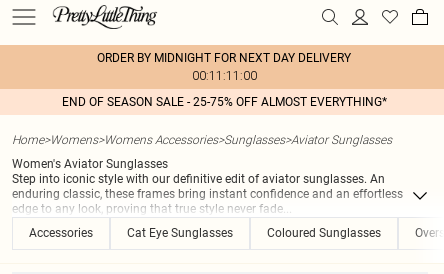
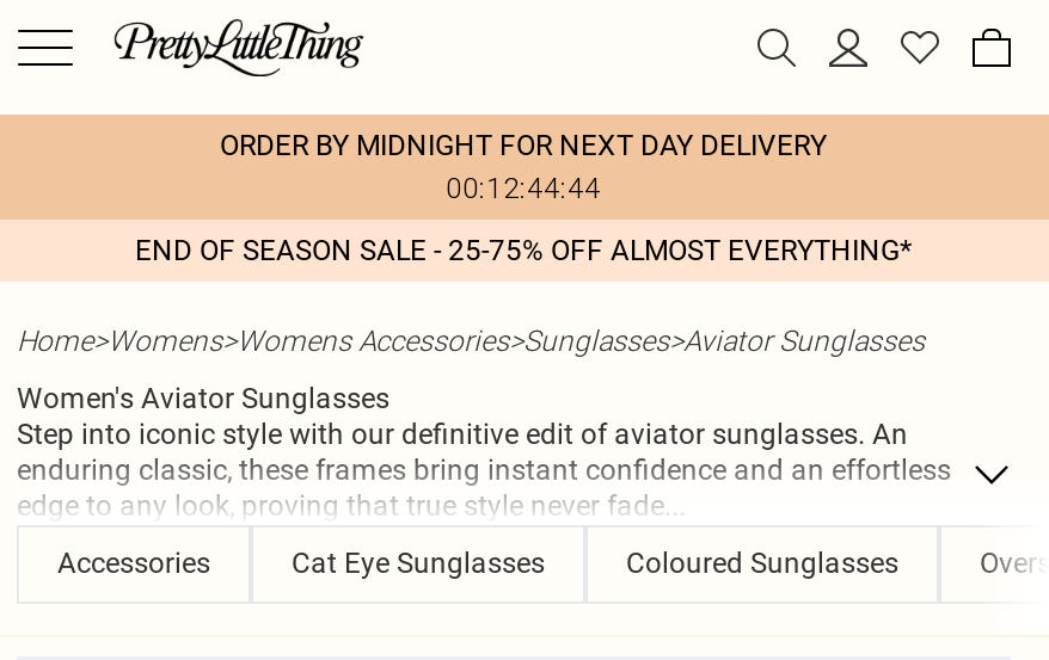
- 00:11:11:00
+ 00:12:44:44
